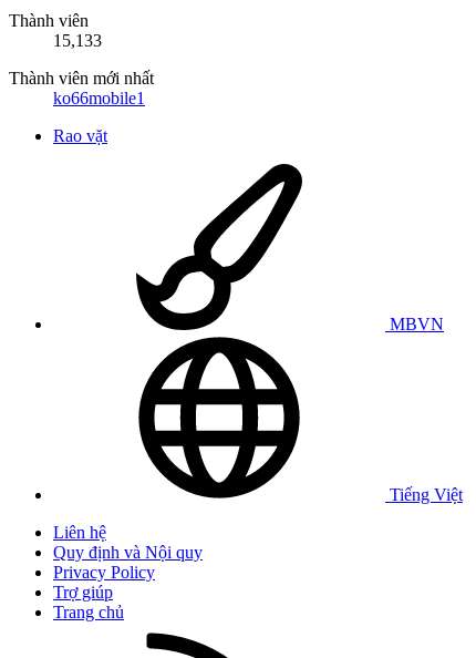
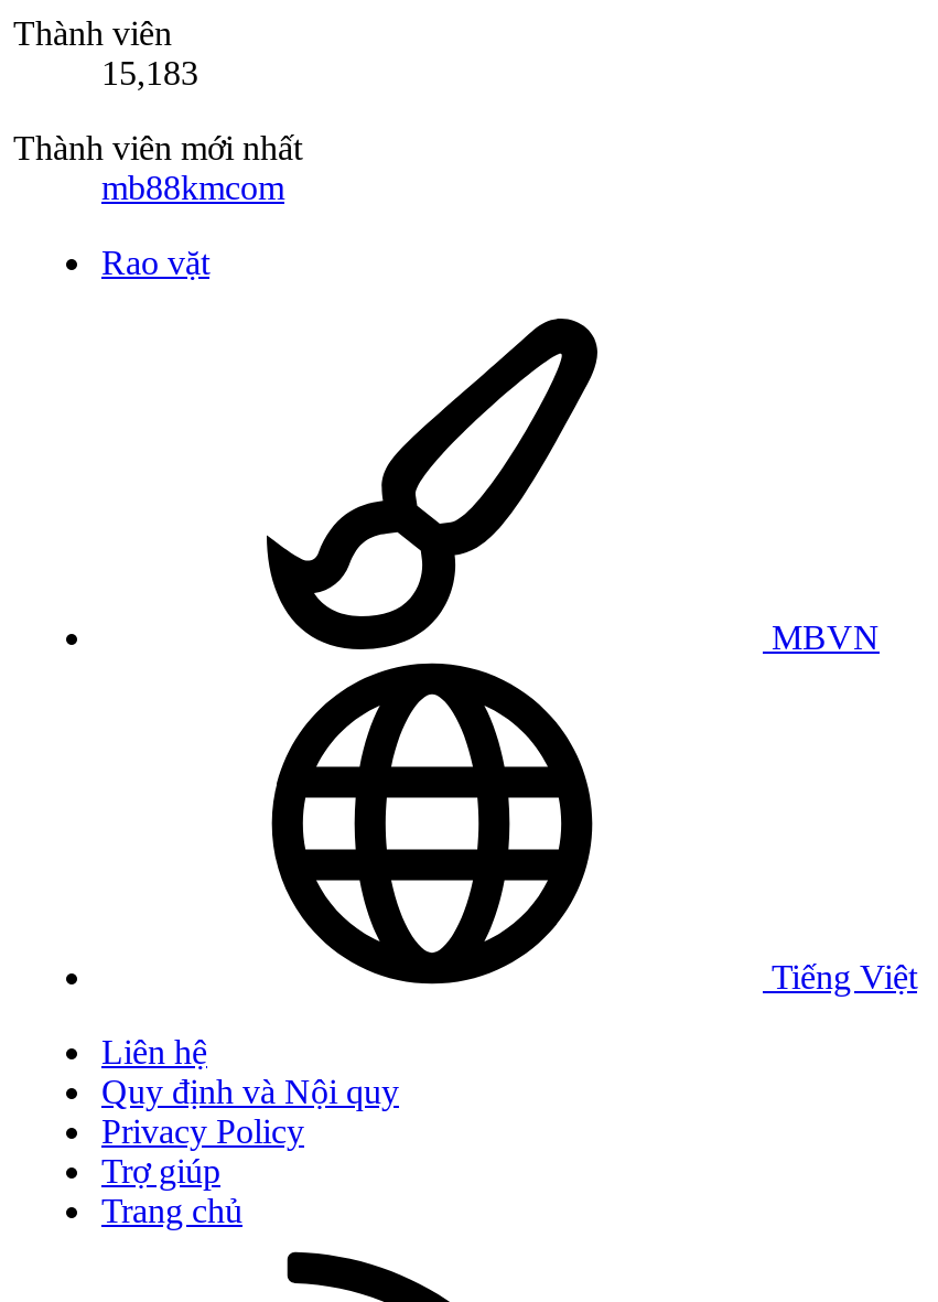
- 15,133
+ 15,183

- ko66mobile1
+ mb88kmcom
